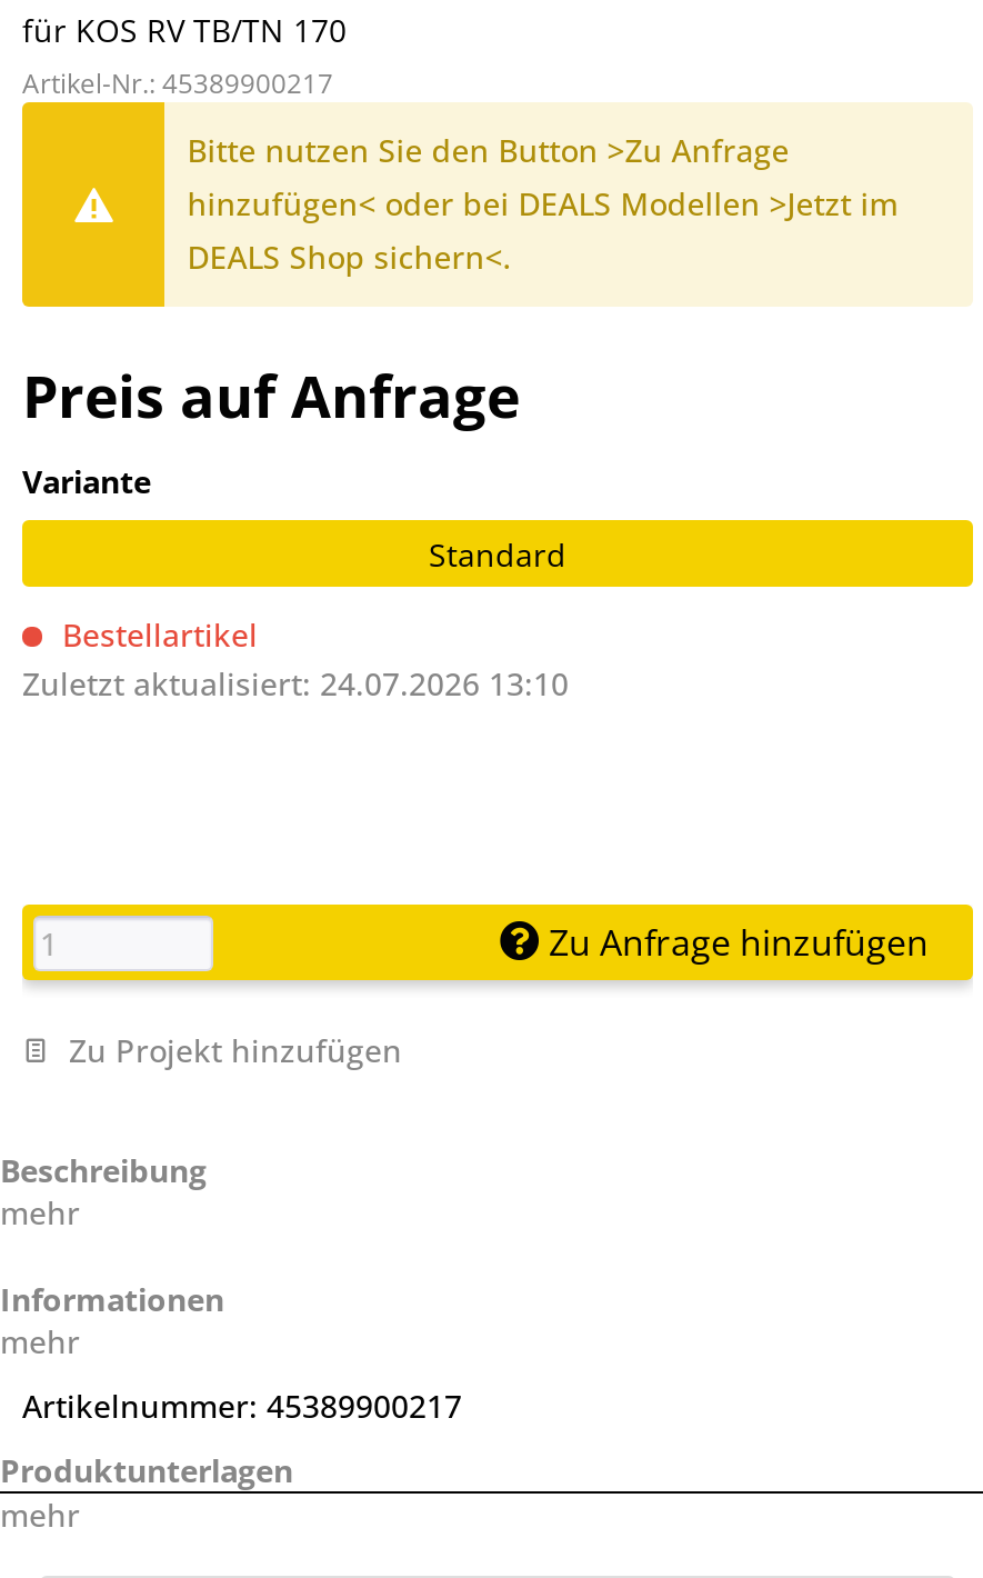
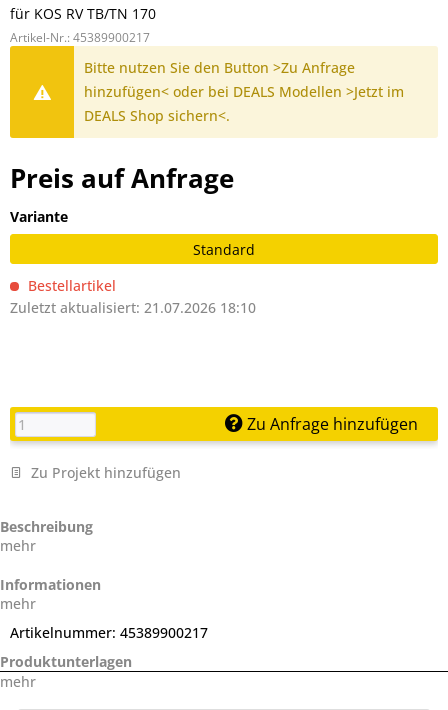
- Zuletzt aktualisiert: 24.07.2026 13:10
+ Zuletzt aktualisiert: 21.07.2026 18:10
